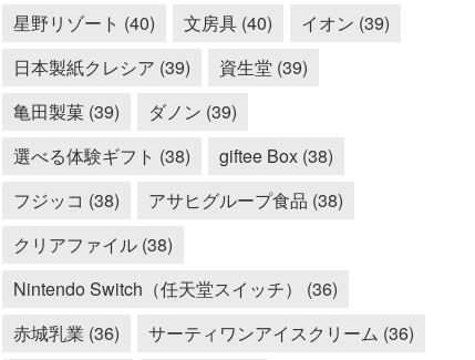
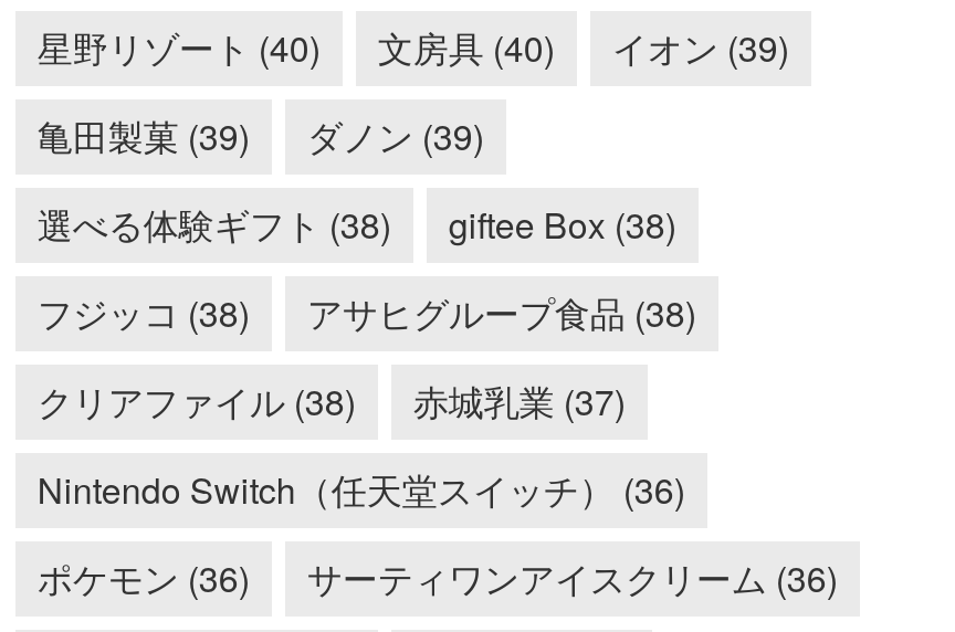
- 日本製紙クレシア (39)
- 資生堂 (39)

+ 赤城乳業 (37)

- 赤城乳業 (36) サーティワンアイスクリーム (36)
+ ポケモン (36) サーティワンアイスクリーム (36)
